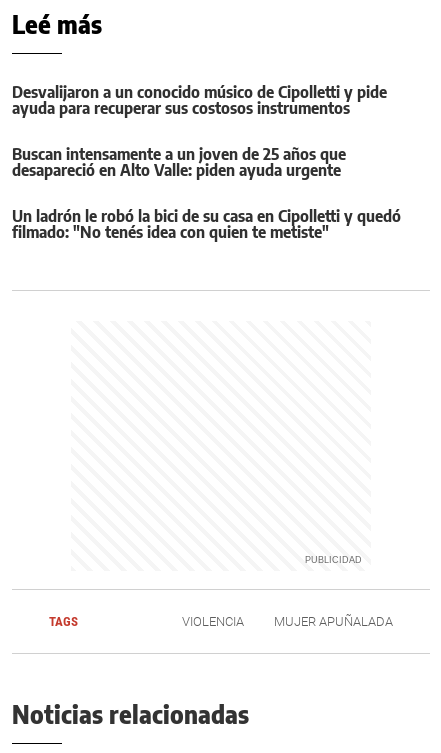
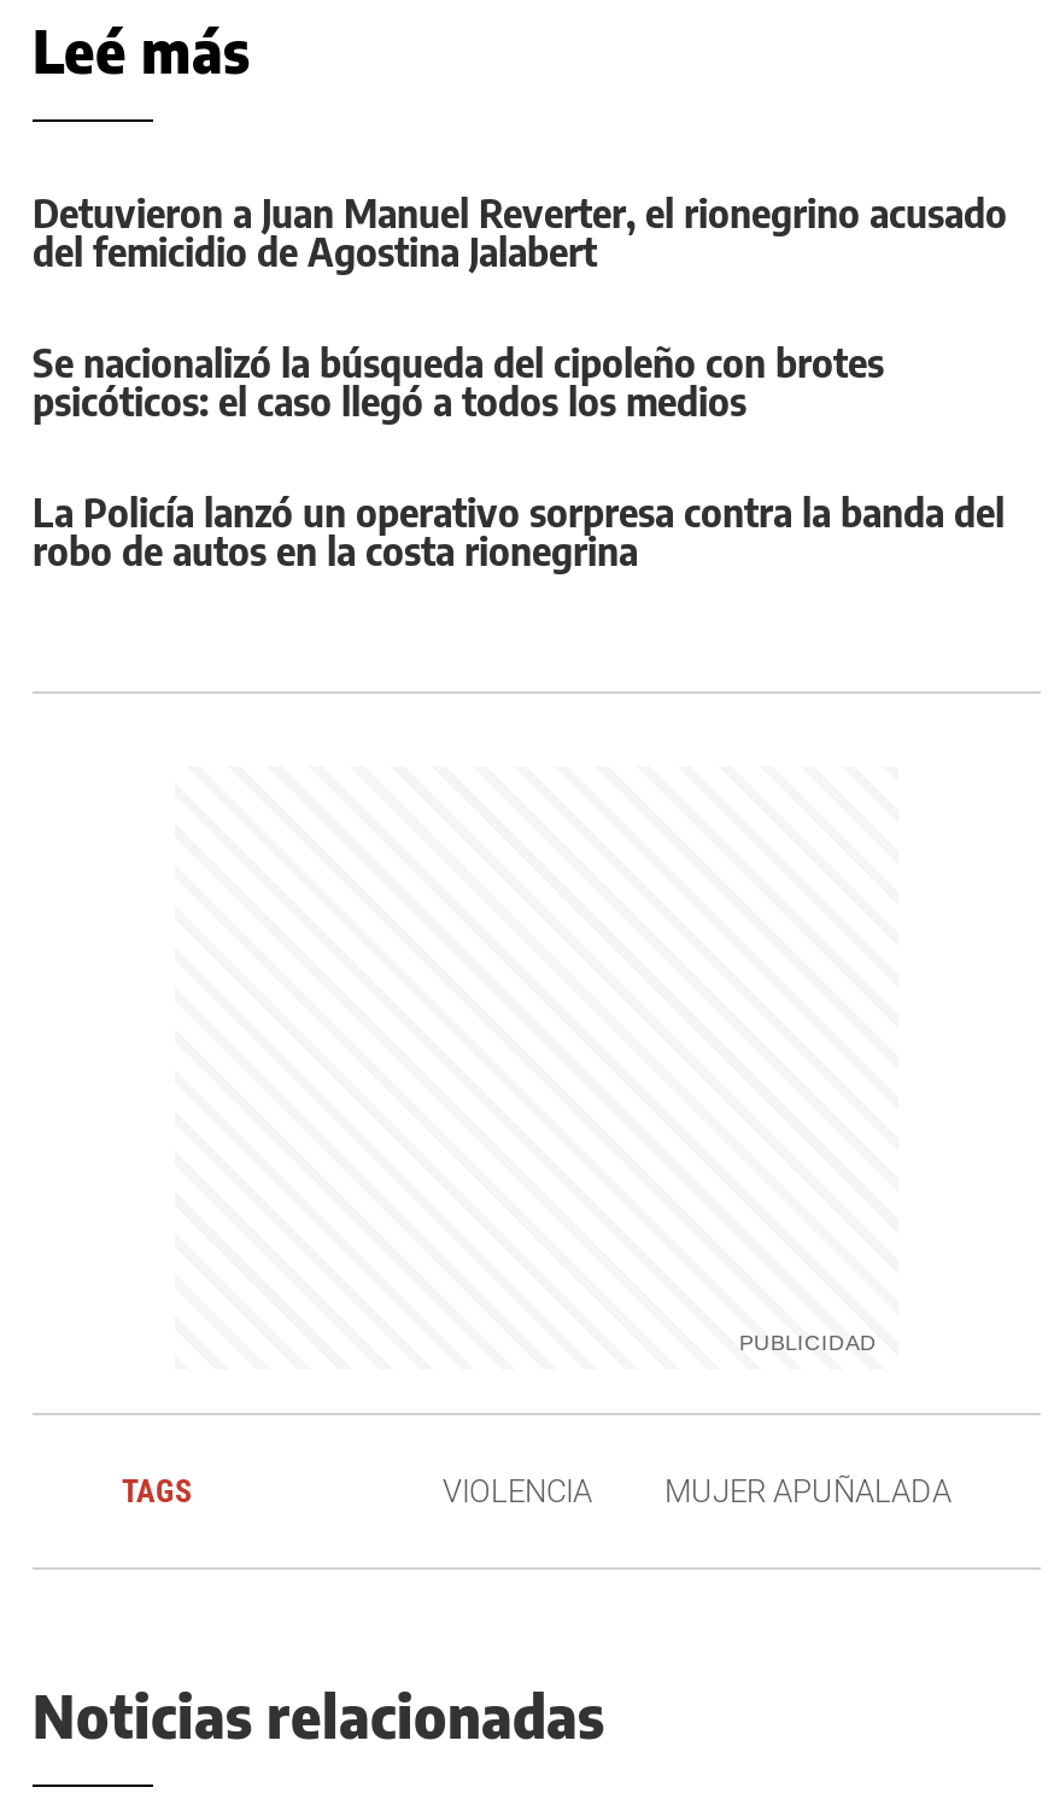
- Desvalijaron a un conocido músico de Cipolletti y pide
- ayuda para recuperar sus costosos instrumentos
+ Detuvieron a Juan Manuel Reverter, el rionegrino acusado
+ del femicidio de Agostina Jalabert

- Buscan intensamente a un joven de 25 años que
- desapareció en Alto Valle: piden ayuda urgente
+ Se nacionalizó la búsqueda del cipoleño con brotes
+ psicóticos: el caso llegó a todos los medios

- Un ladrón le robó la bici de su casa en Cipolletti y quedó
- filmado: "No tenés idea con quien te metiste"
+ La Policía lanzó un operativo sorpresa contra la banda del
+ robo de autos en la costa rionegrina
